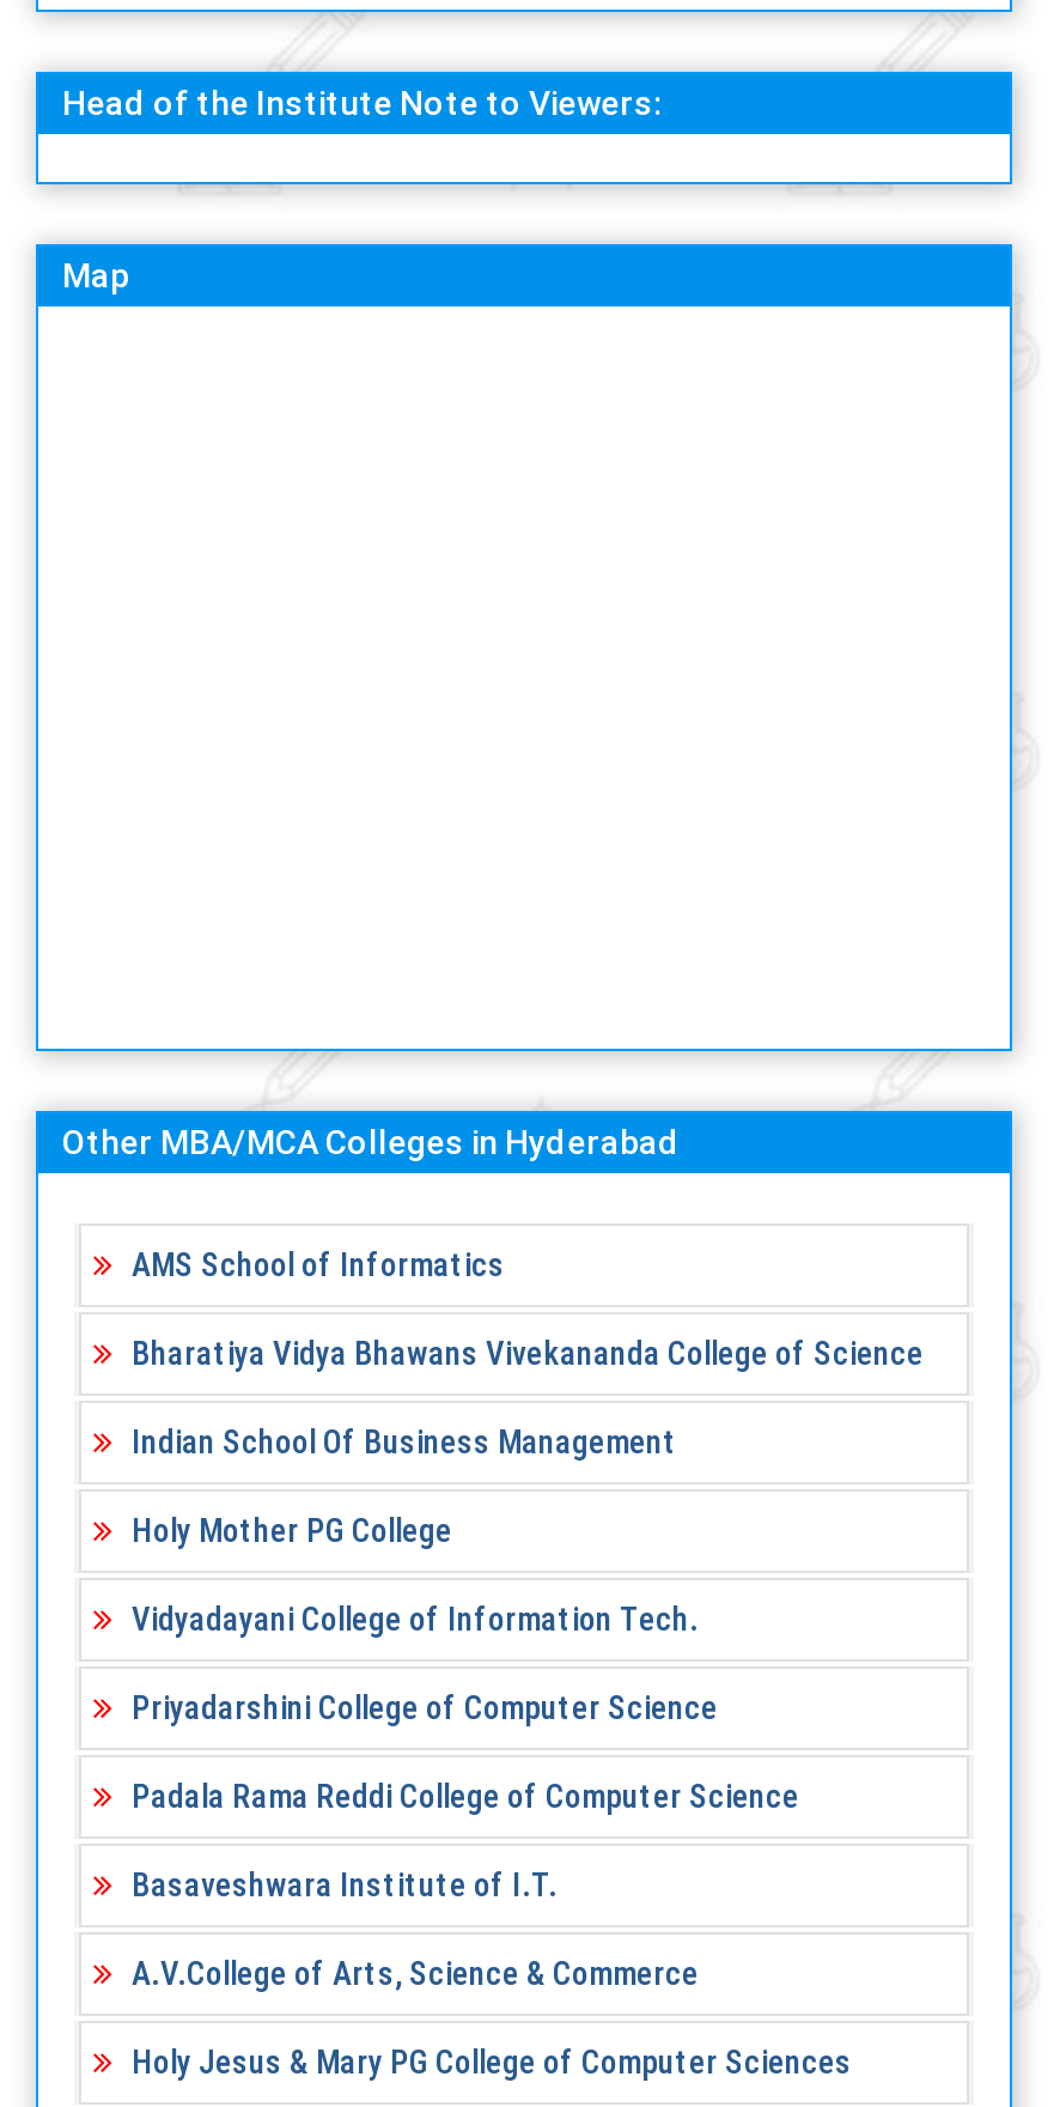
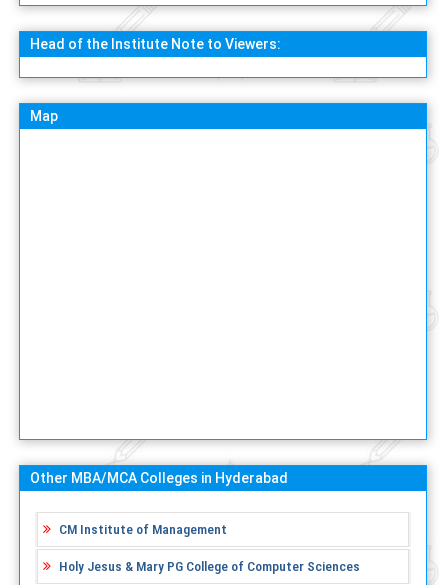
- AMS School of Informatics
- Bharatiya Vidya Bhawans Vivekananda College of Science
- Indian School Of Business Management
- Holy Mother PG College
- Vidyadayani College of Information Tech.
- Priyadarshini College of Computer Science
- Padala Rama Reddi College of Computer Science
- Basaveshwara Institute of I.T.
- A.V.College of Arts, Science & Commerce
+ CM Institute of Management
